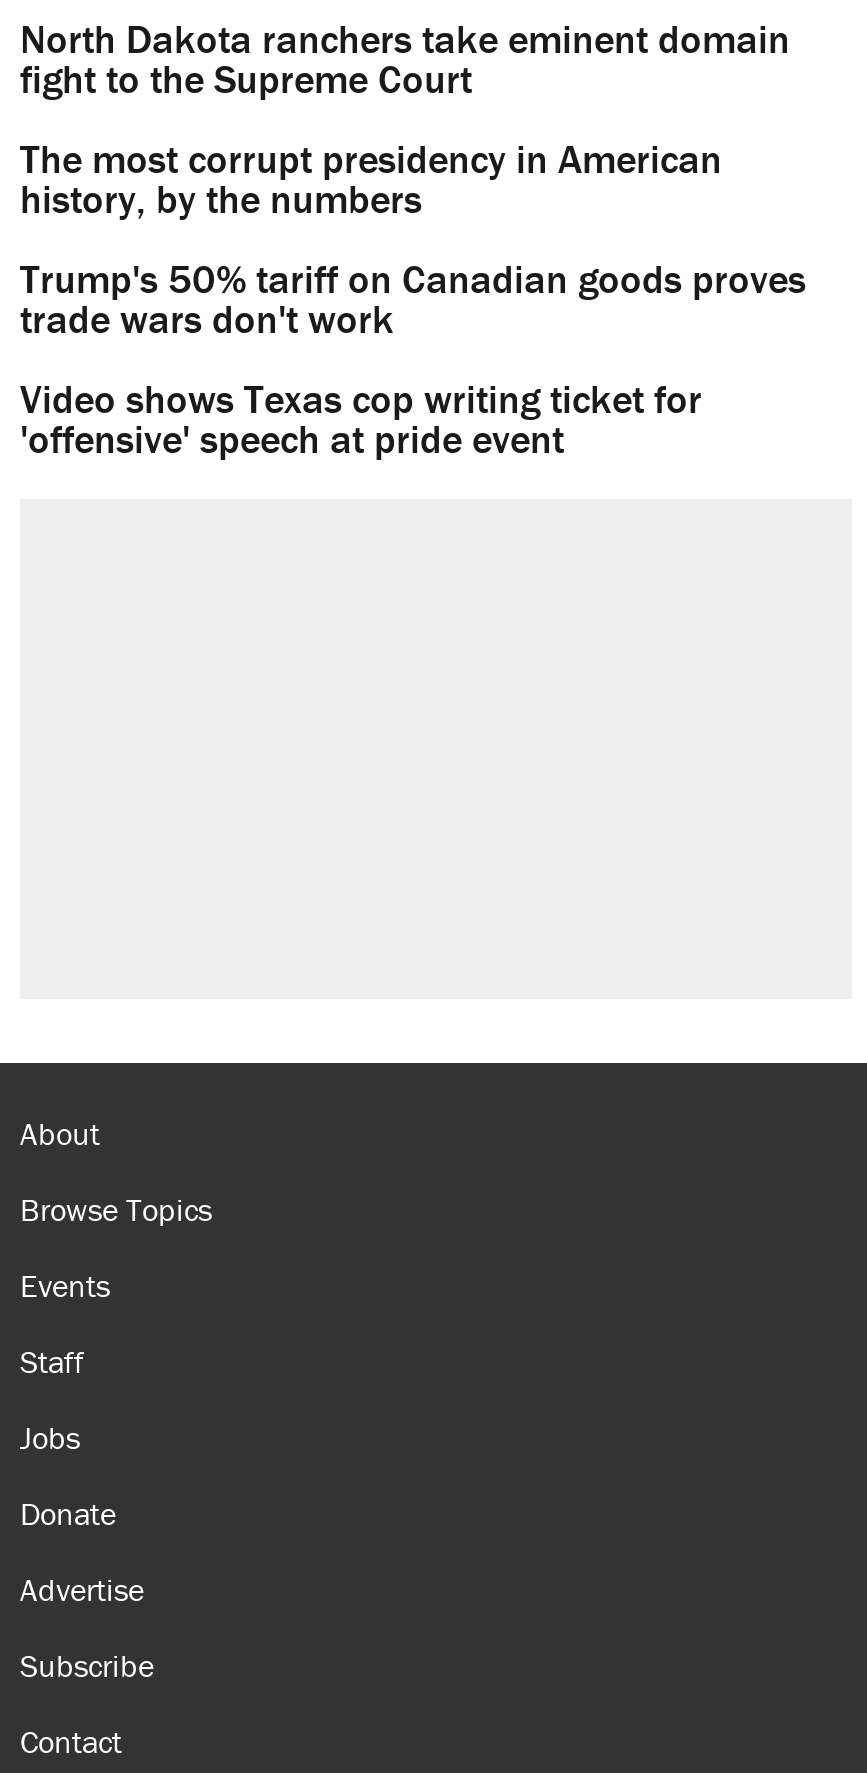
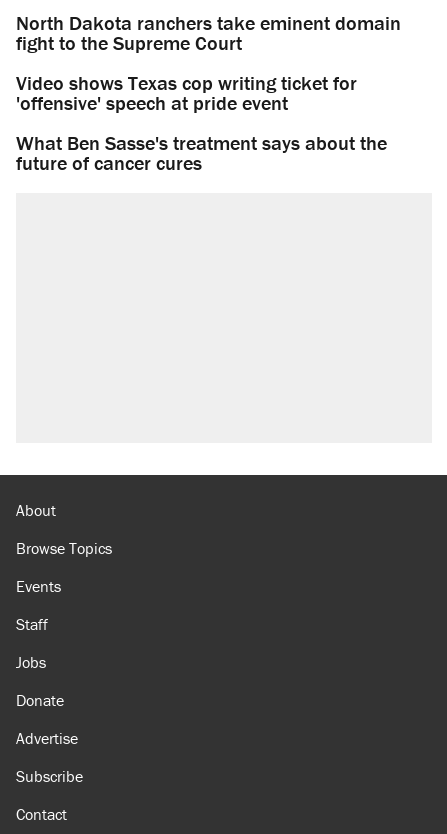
- The most corrupt presidency in American
- history, by the numbers
- Trump's 50% tariff on Canadian goods proves
- trade wars don't work

moved up: Video shows Texas cop writing ticket for | 'offensive' speech at pride event

+ What Ben Sasse's treatment says about the
+ future of cancer cures
